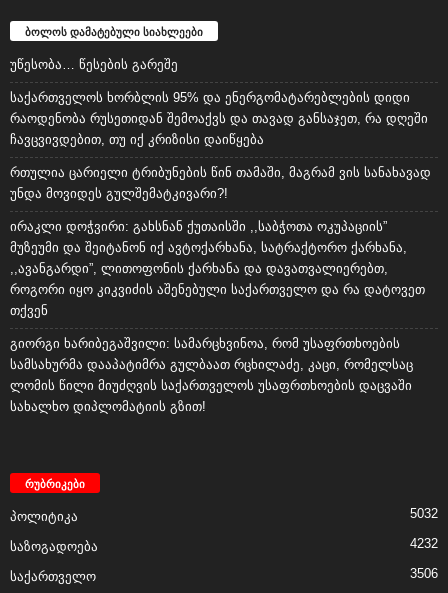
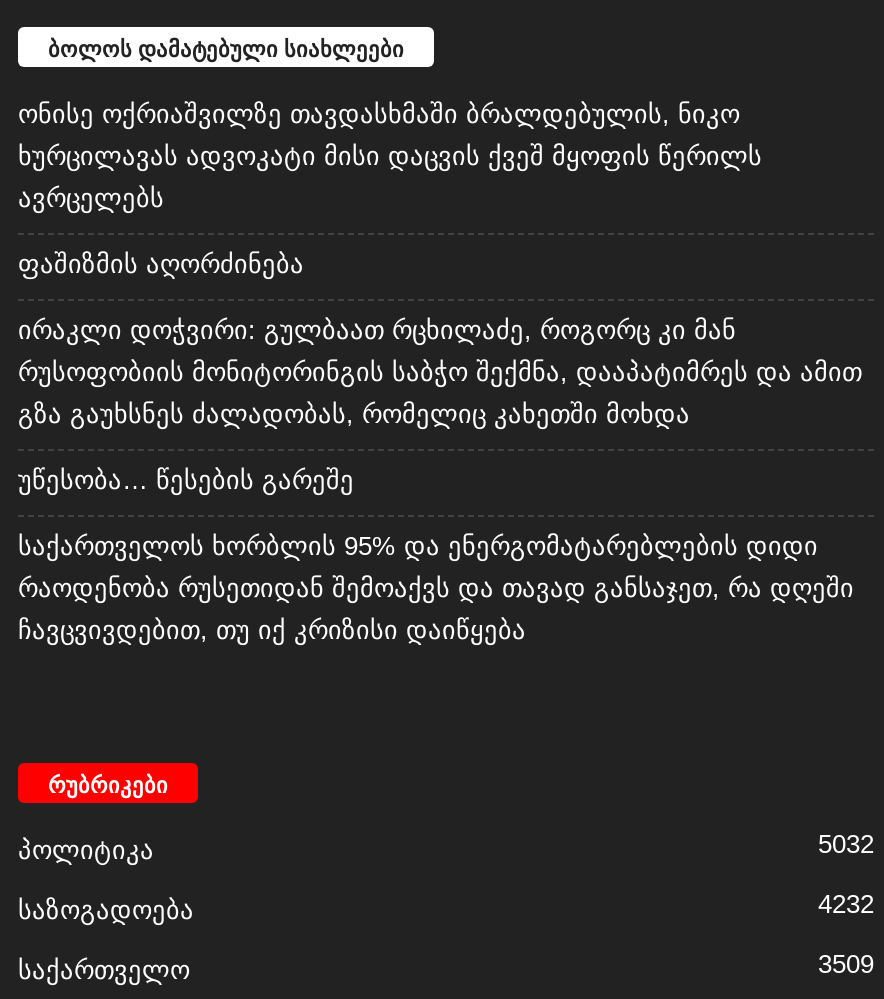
+ ონისე ოქრიაშვილზე თავდასხმაში ბრალდებულის, ნიკო
+ ხურცილავას ადვოკატი მისი დაცვის ქვეშ მყოფის წერილს
+ ავრცელებს
+ ფაშიზმის აღორძინება
+ ირაკლი დოჭვირი: გულბაათ რცხილაძე, როგორც კი მან
+ რუსოფობიის მონიტორინგის საბჭო შექმნა, დააპატიმრეს და ამით
+ გზა გაუხსნეს ძალადობას, რომელიც კახეთში მოხდა

moved down: უწესობა… წესების გარეშე | საქართველოს ხორბლის 95% და ენერგომატარებლების დიდი | რაოდენობა რუსეთიდან შემოაქვს და თავად განსაჯეთ, რა დღეში | ჩავცვივდებით, თუ იქ კრიზისი დაიწყება

- რთულია ცარიელი ტრიბუნების წინ თამაში, მაგრამ ვის სანახავად
- უნდა მოვიდეს გულშემატკივარი?!
- ირაკლი დოჭვირი: გახსნან ქუთაისში ,,საბჭოთა ოკუპაციის”
- მუზეუმი და შეიტანონ იქ ავტოქარხანა, სატრაქტორო ქარხანა,
- ,,ავანგარდი”, ლითოფონის ქარხანა და დავათვალიერებთ,
- როგორი იყო კიკვიძის აშენებული საქართველო და რა დატოვეთ
- თქვენ
- გიორგი ხარიბეგაშვილი: სამარცხვინოა, რომ უსაფრთხოების
- სამსახურმა დააპატიმრა გულბაათ რცხილაძე, კაცი, რომელსაც
- ლომის წილი მიუძღვის საქართველოს უსაფრთხოების დაცვაში
- სახალხო დიპლომატიის გზით!

- 3506
+ 3509
